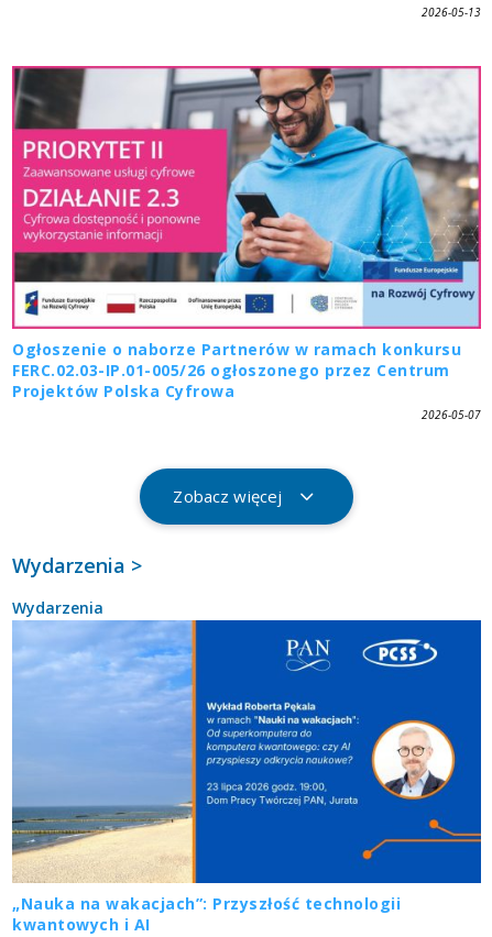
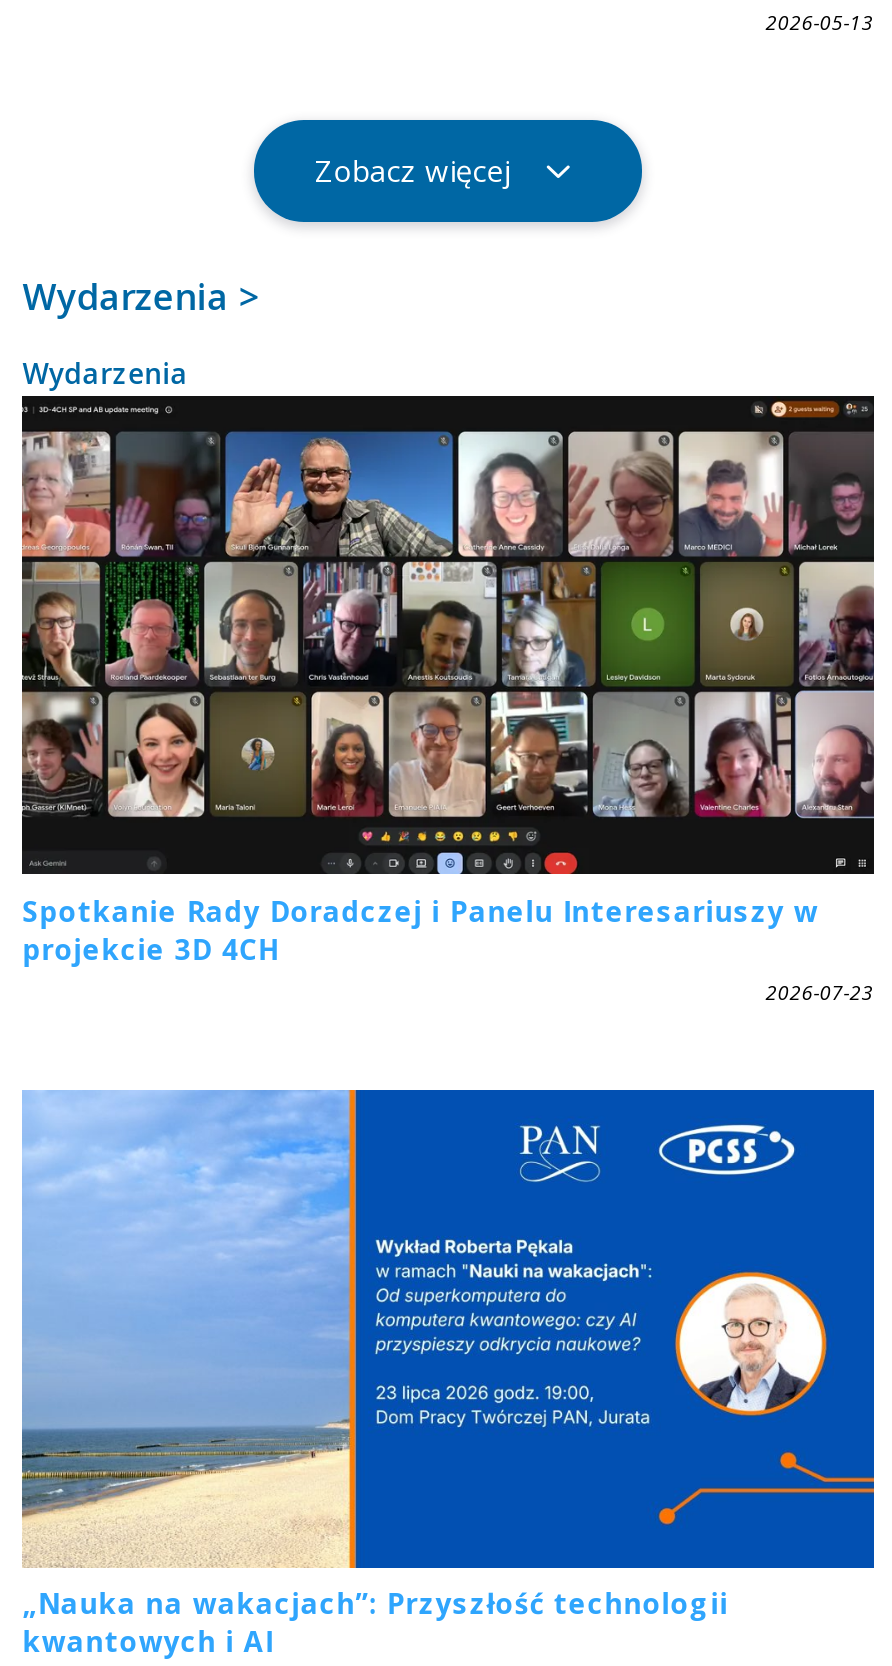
- [image]
+ [image]

- Ogłoszenie o naborze Partnerów w ramach konkursu
- FERC.02.03-IP.01-005/26 ogłoszonego przez Centrum
- Projektów Polska Cyfrowa
- 2026-05-07

moved up: Zobacz więcej | Wydarzenia > | Wydarzenia

+ Spotkanie Rady Doradczej i Panelu Interesariuszy w
+ projekcie 3D 4CH
+ 2026-07-23
